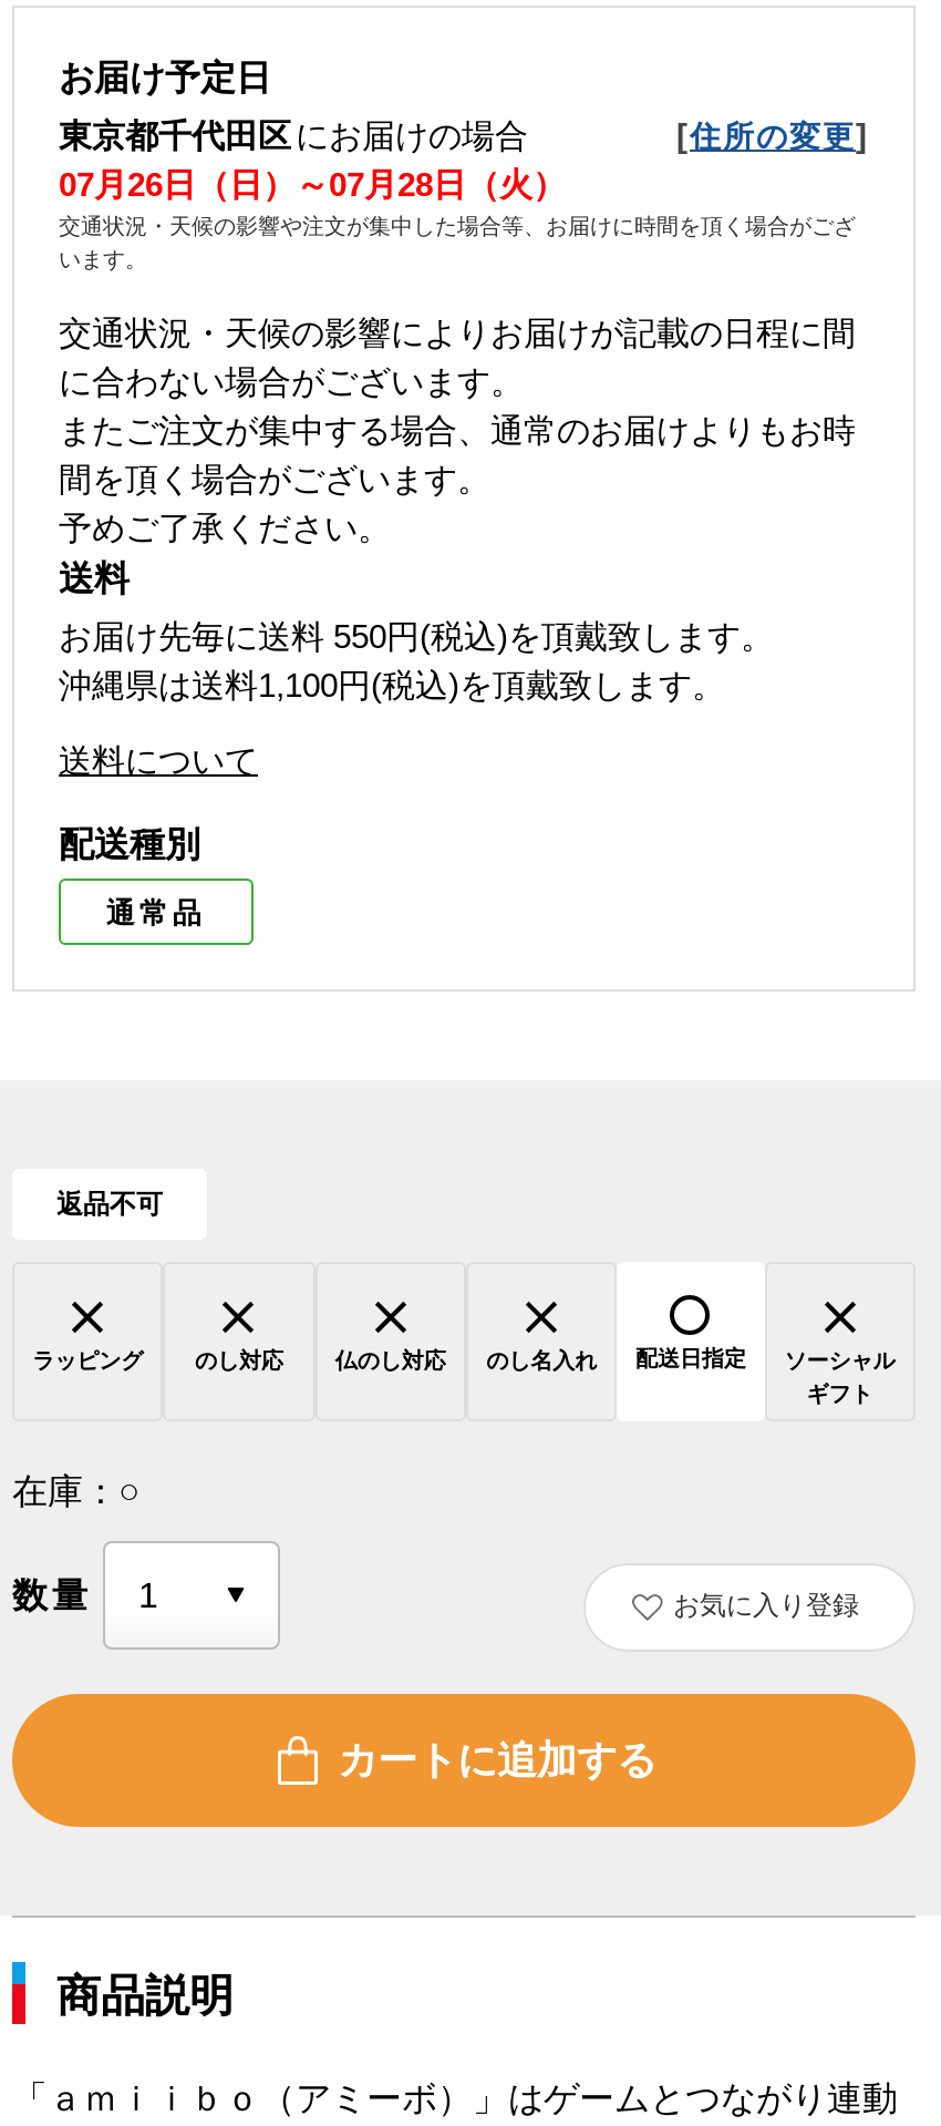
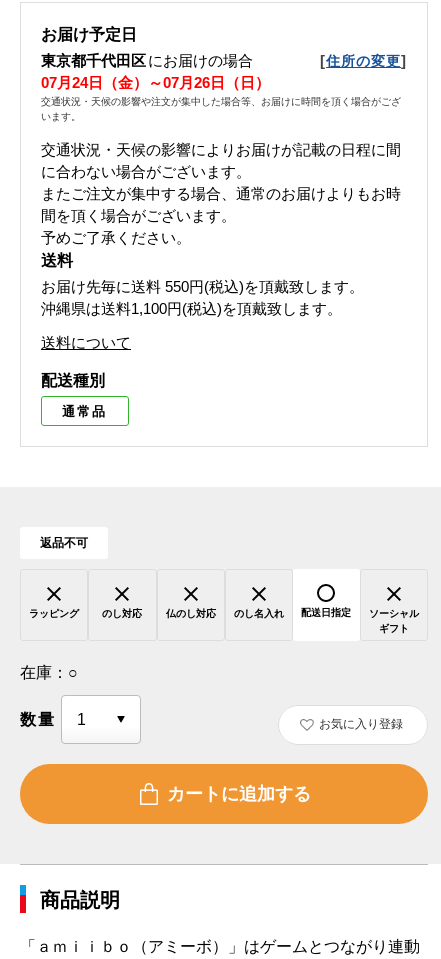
- 07月26日（日）～07月28日（火）
+ 07月24日（金）～07月26日（日）
